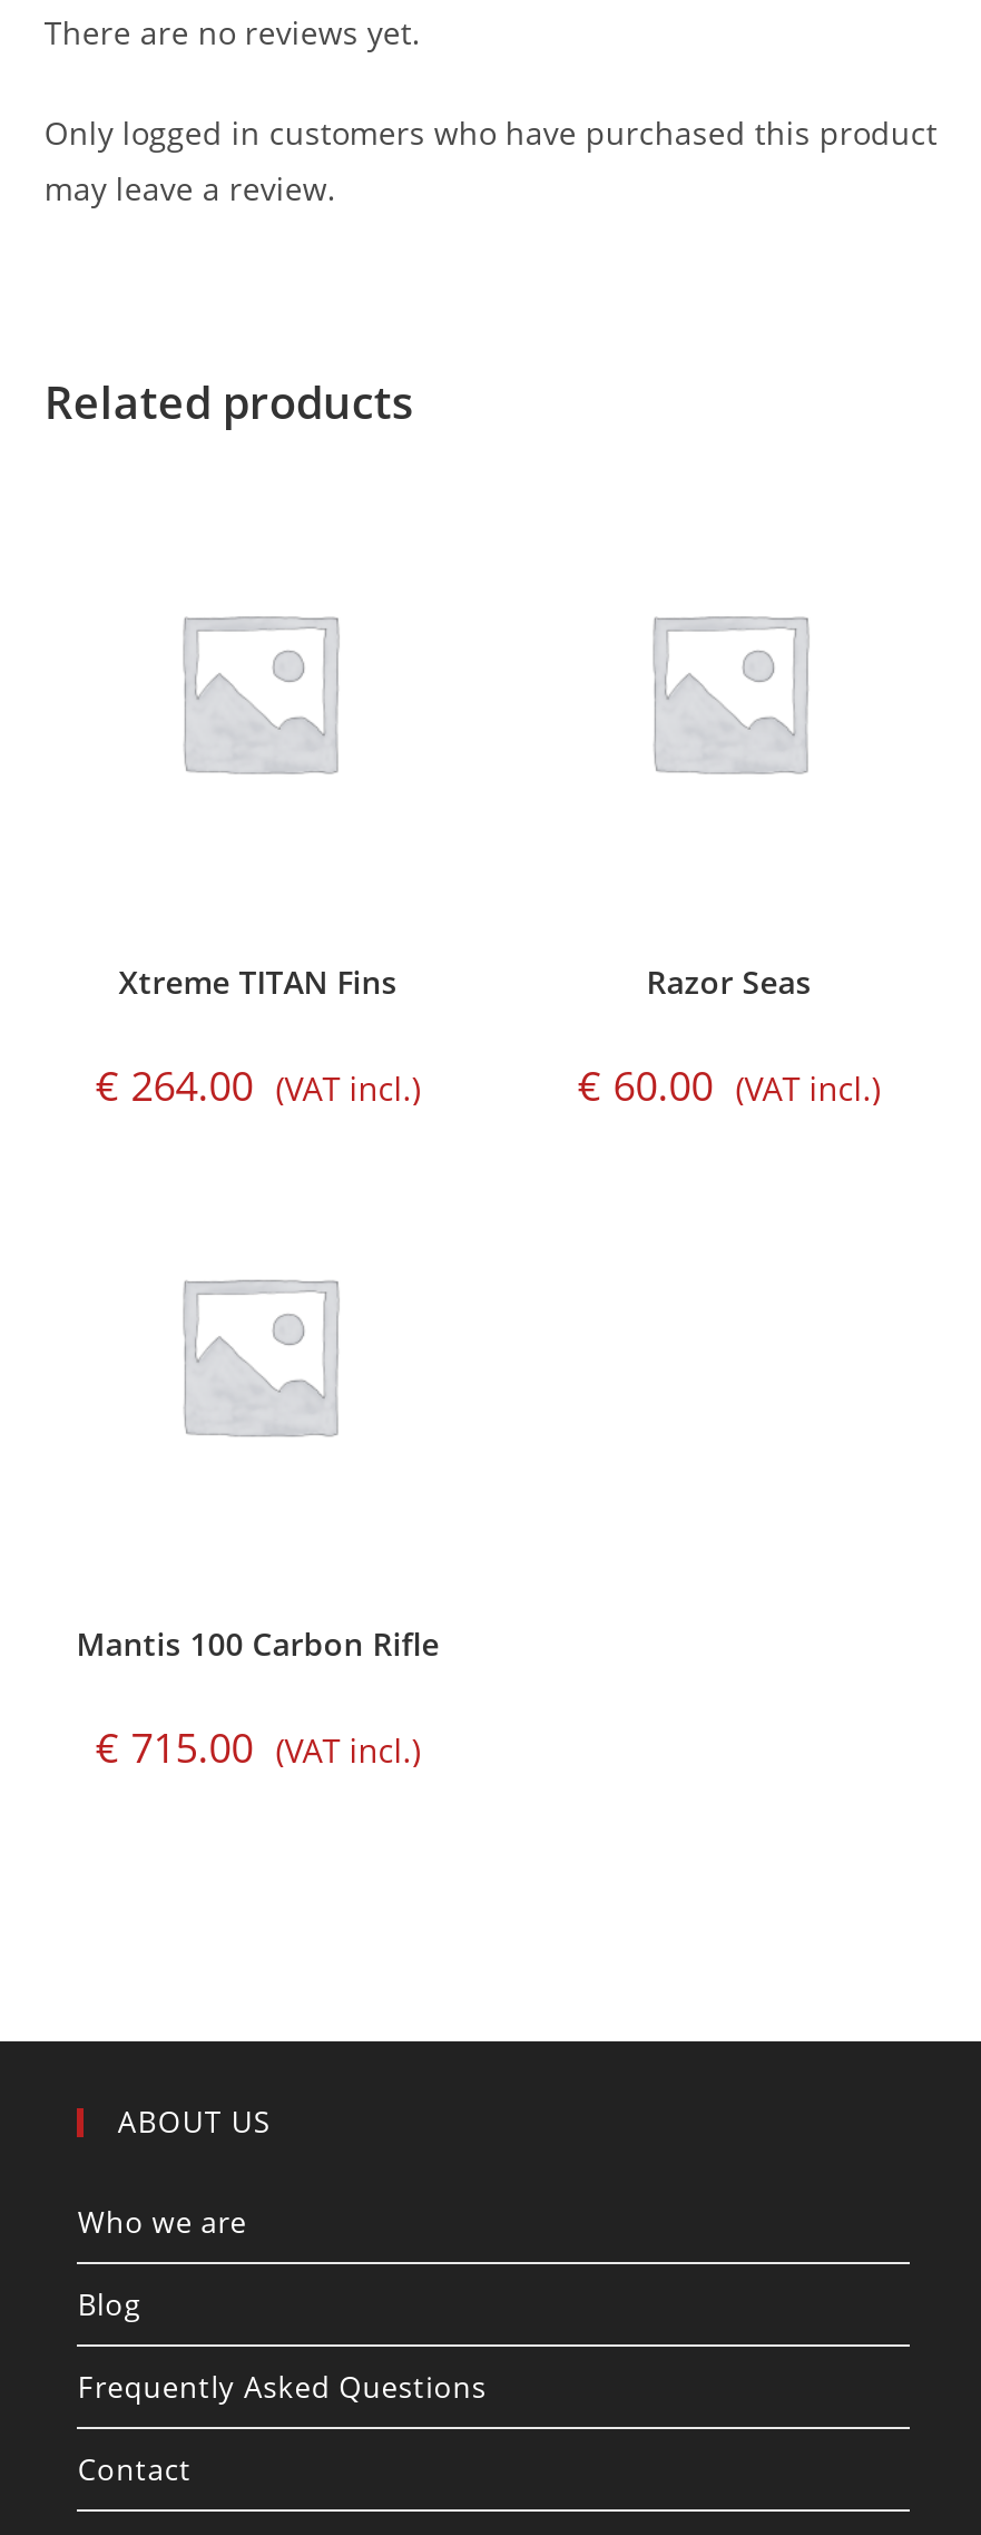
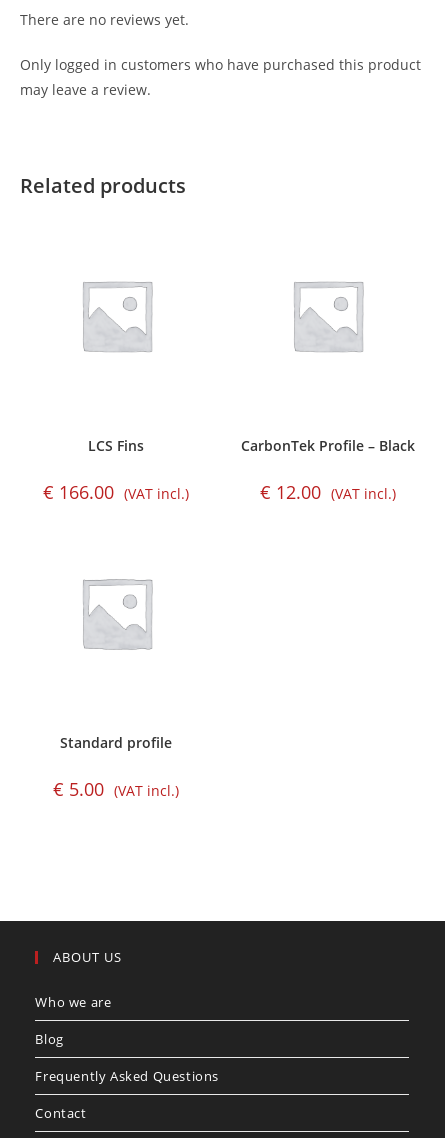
- Xtreme TITAN Fins
+ LCS Fins

- Razor Seas
+ CarbonTek Profile – Black

- €264.00 (VAT incl.)
+ €166.00 (VAT incl.)

- €60.00 (VAT incl.)
+ €12.00 (VAT incl.)

- Mantis 100 Carbon Rifle
+ Standard profile

- €715.00 (VAT incl.)
+ €5.00 (VAT incl.)
